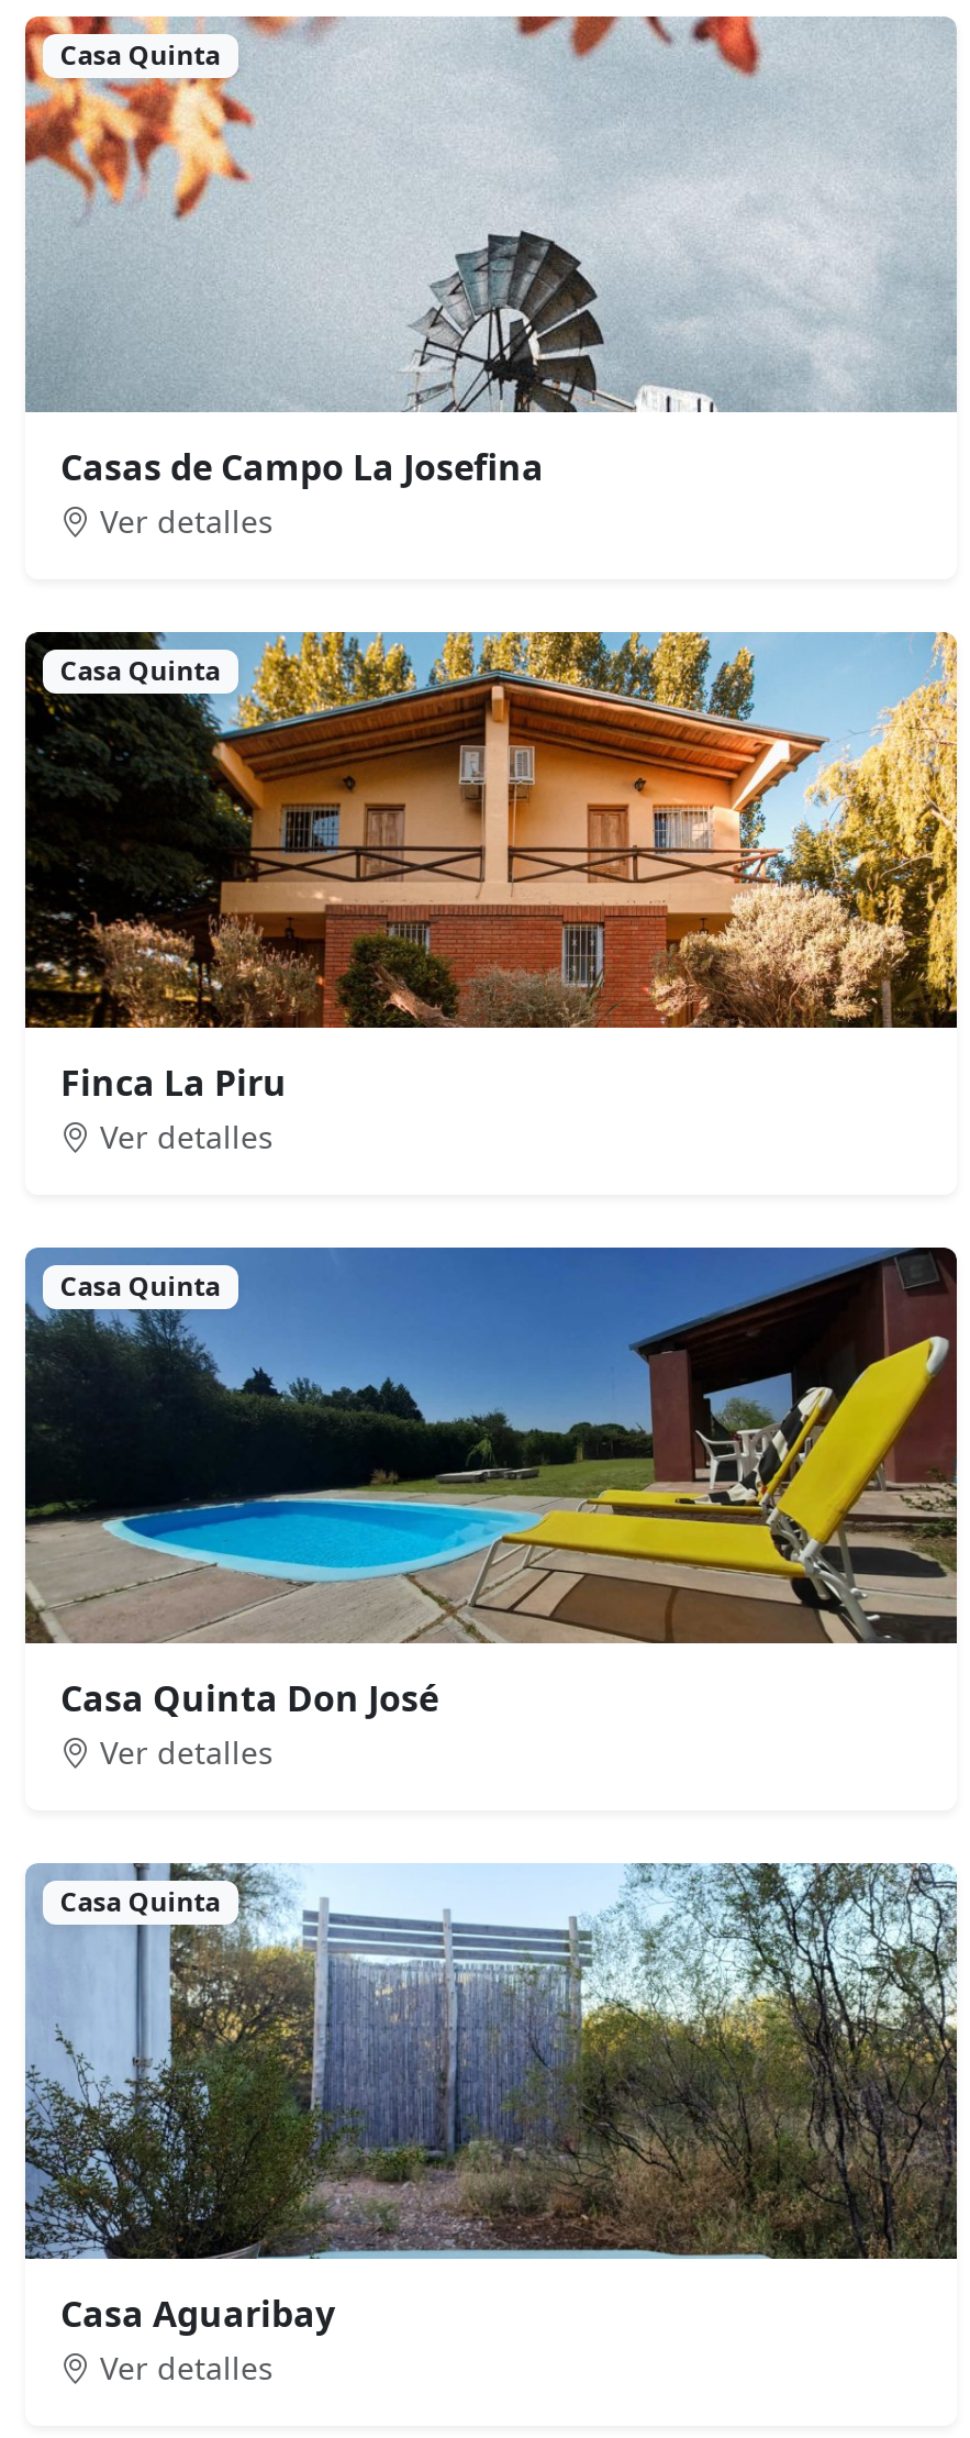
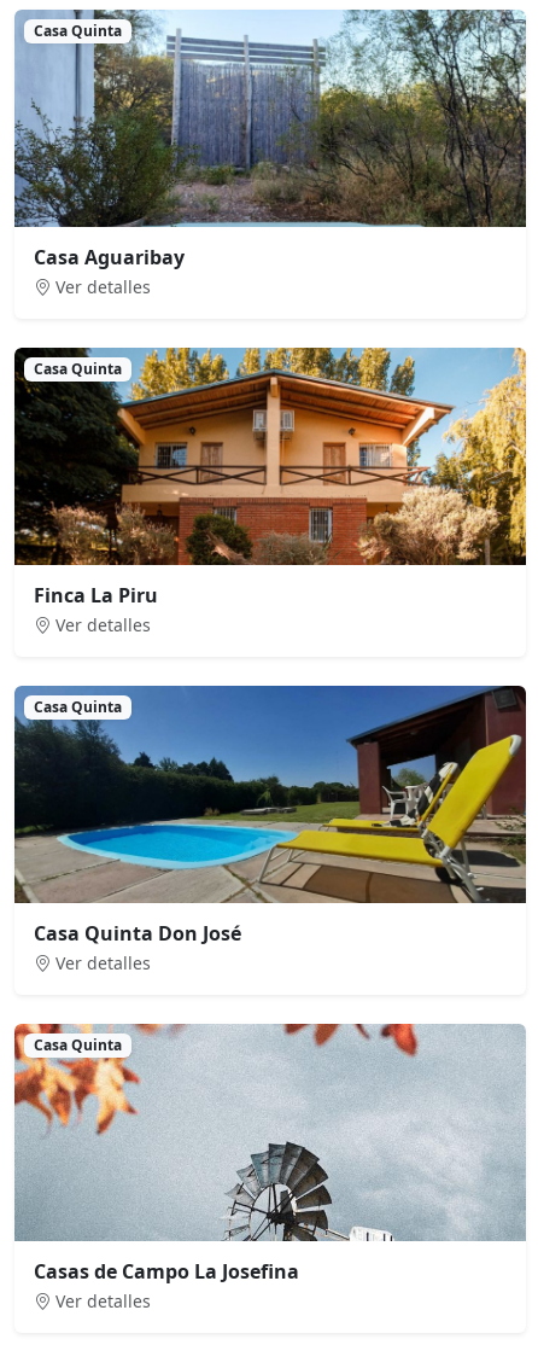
moved down: [image] | Casas de Campo La Josefina

moved up: [image] | Casa Aguaribay
